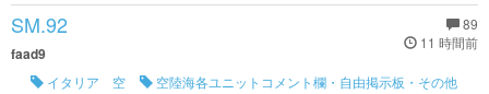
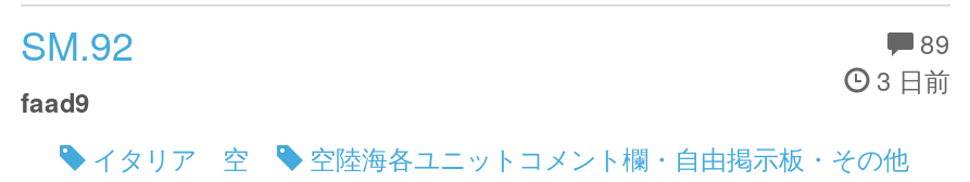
- 11 時間前
+ 3 日前
